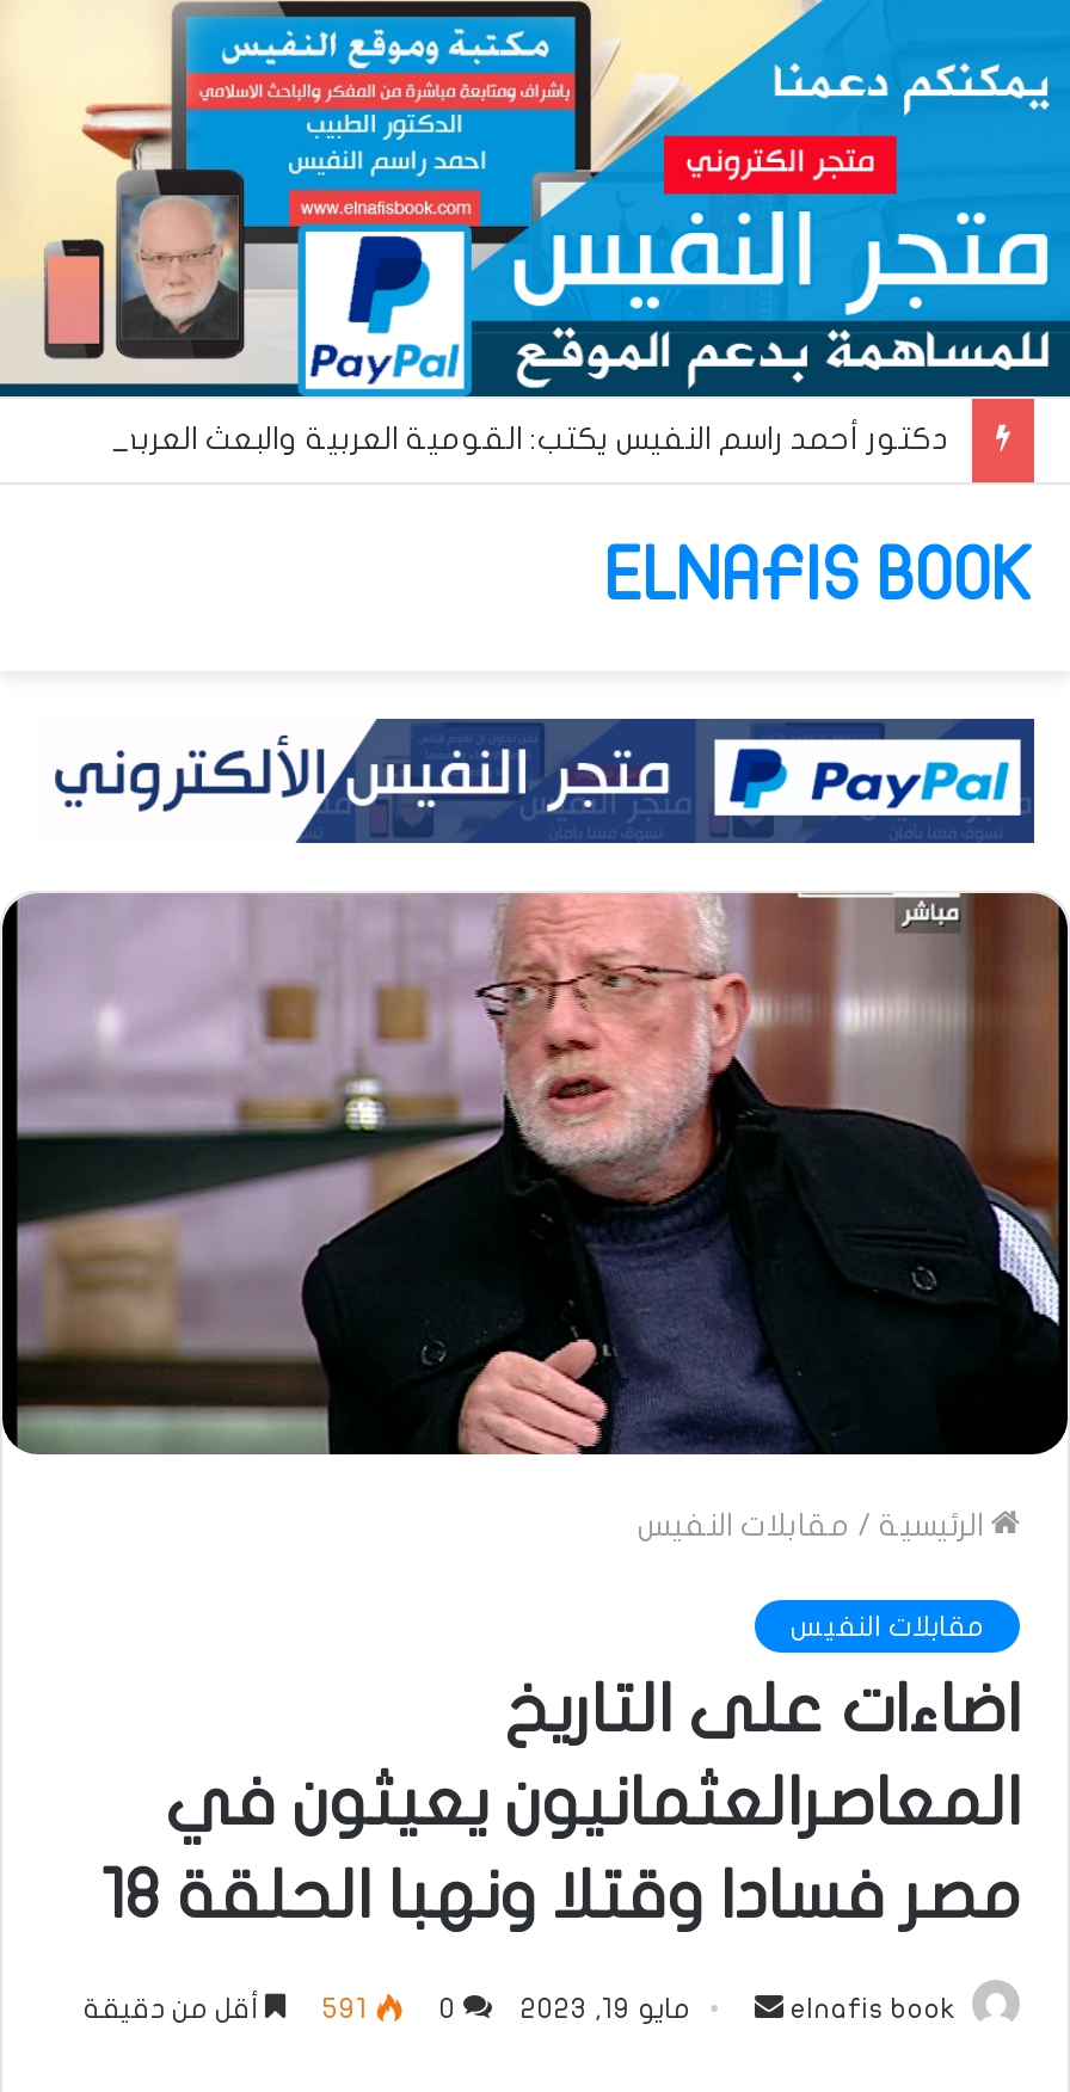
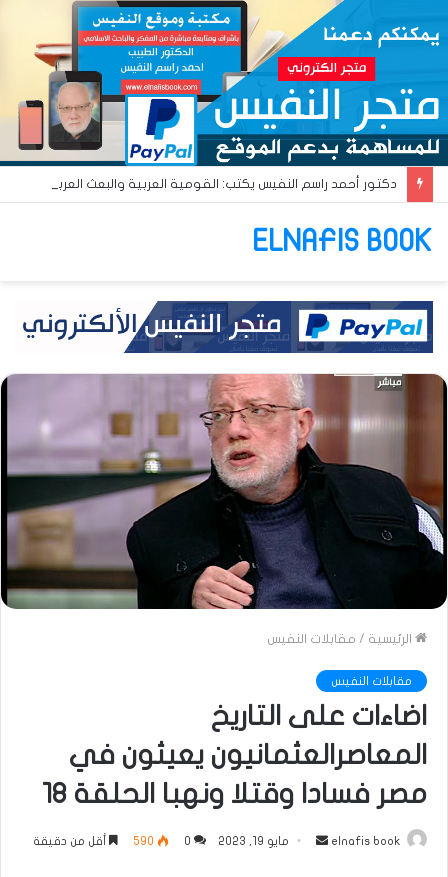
- 591 أقل من دقيقة
+ 590 أقل من دقيقة
